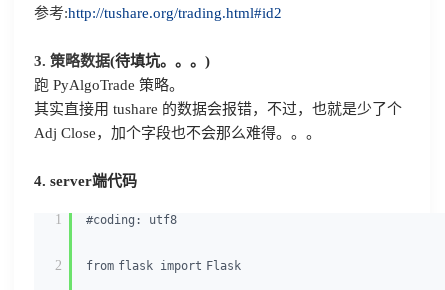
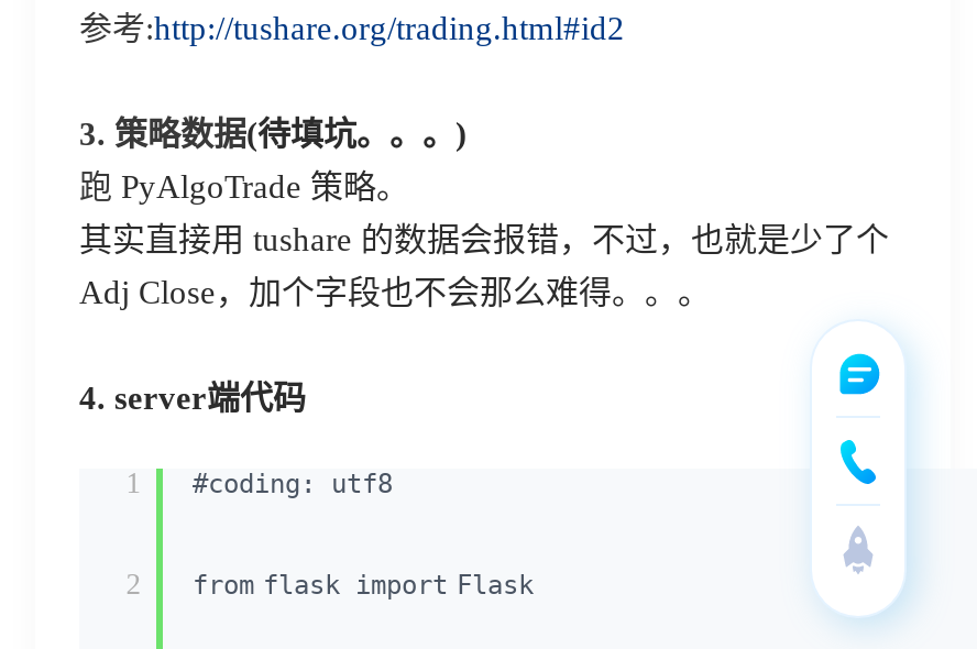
+ [image]
